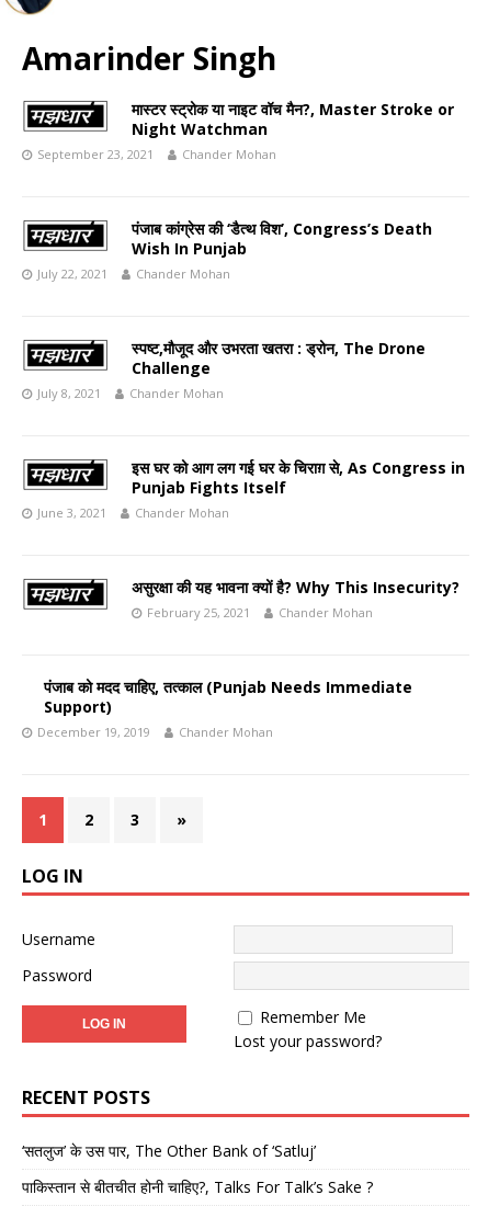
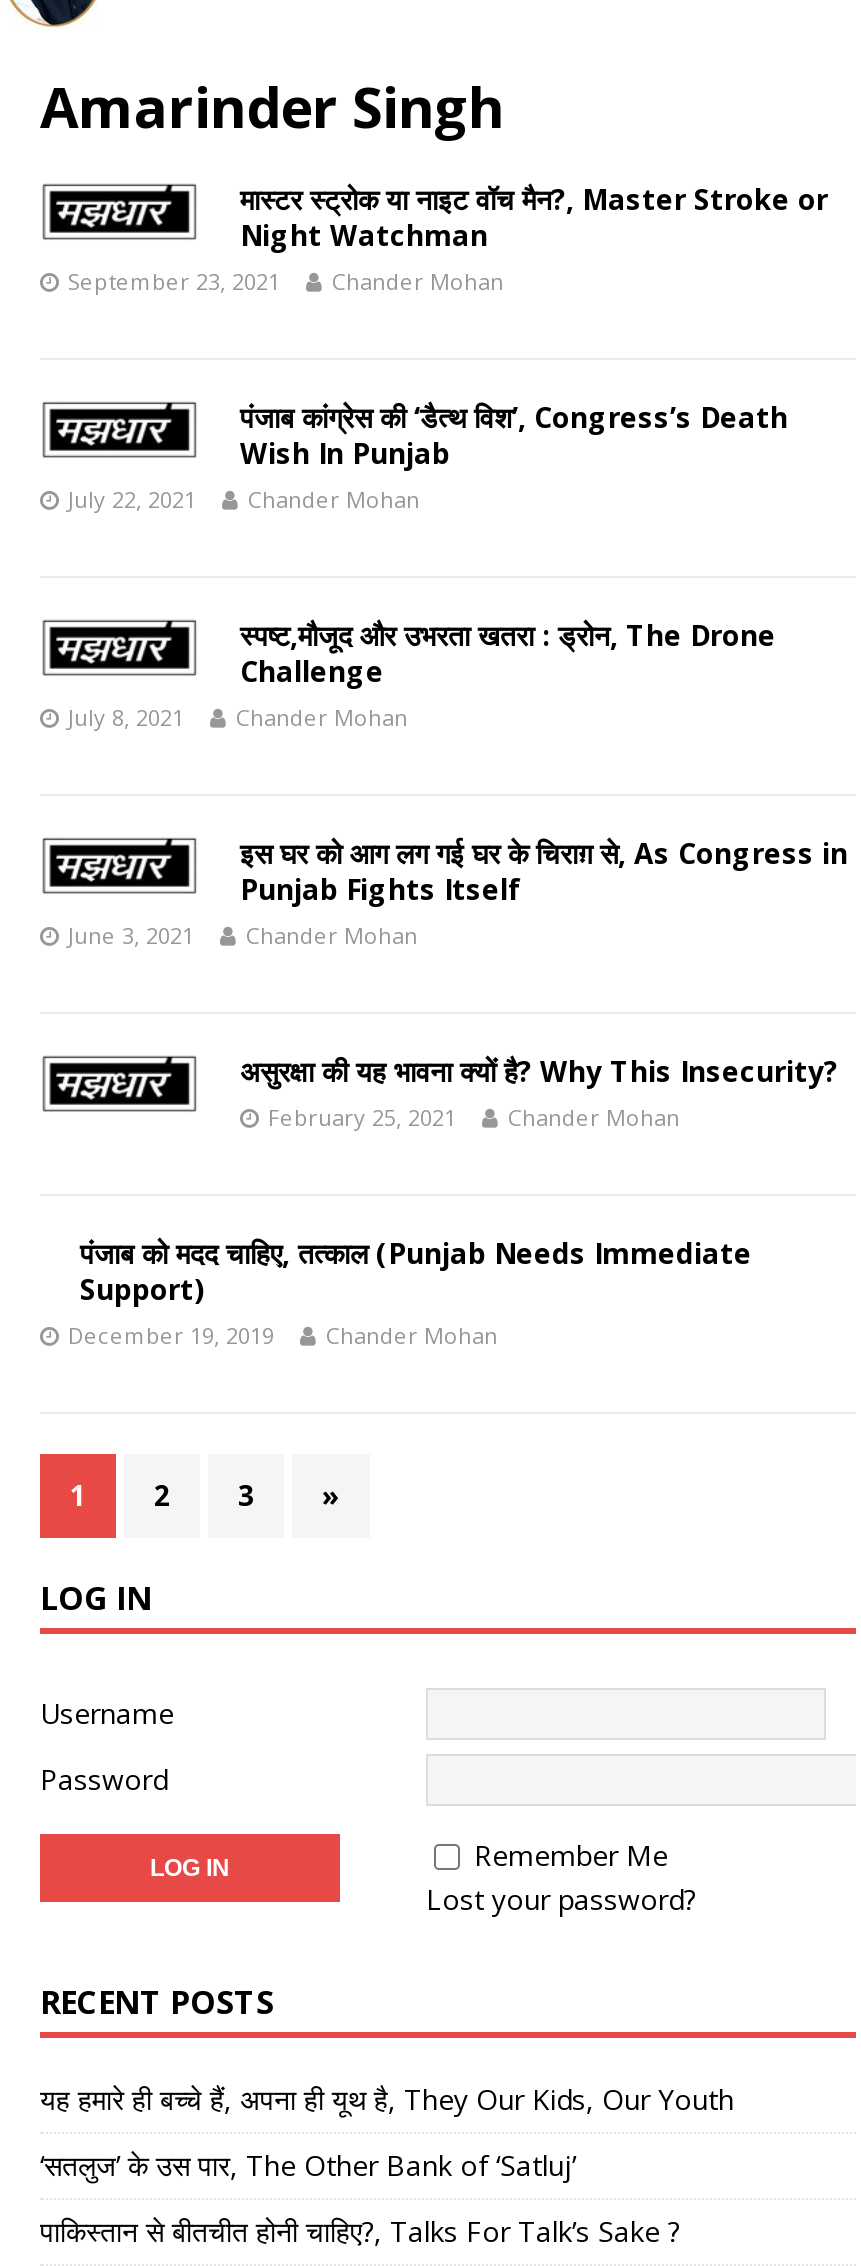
+ यह हमारे ही बच्चे हैं, अपना ही यूथ है, They Our Kids, Our Youth
